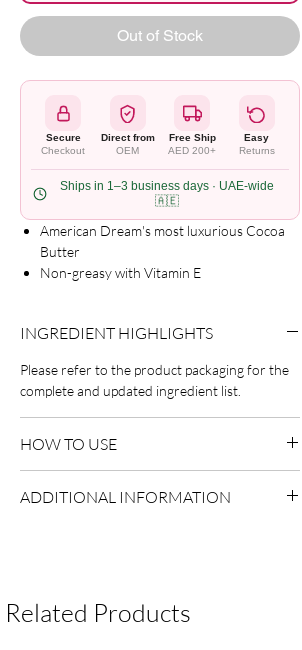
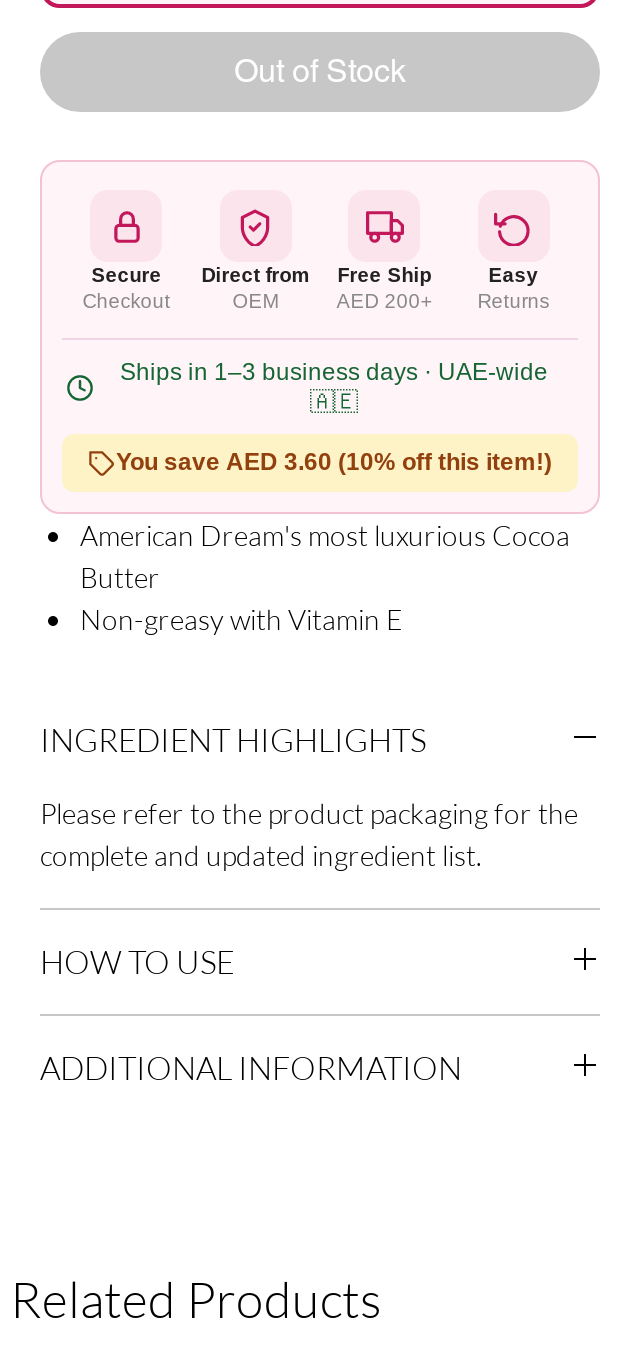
+ You save AED 3.60 (10% off this item!)
